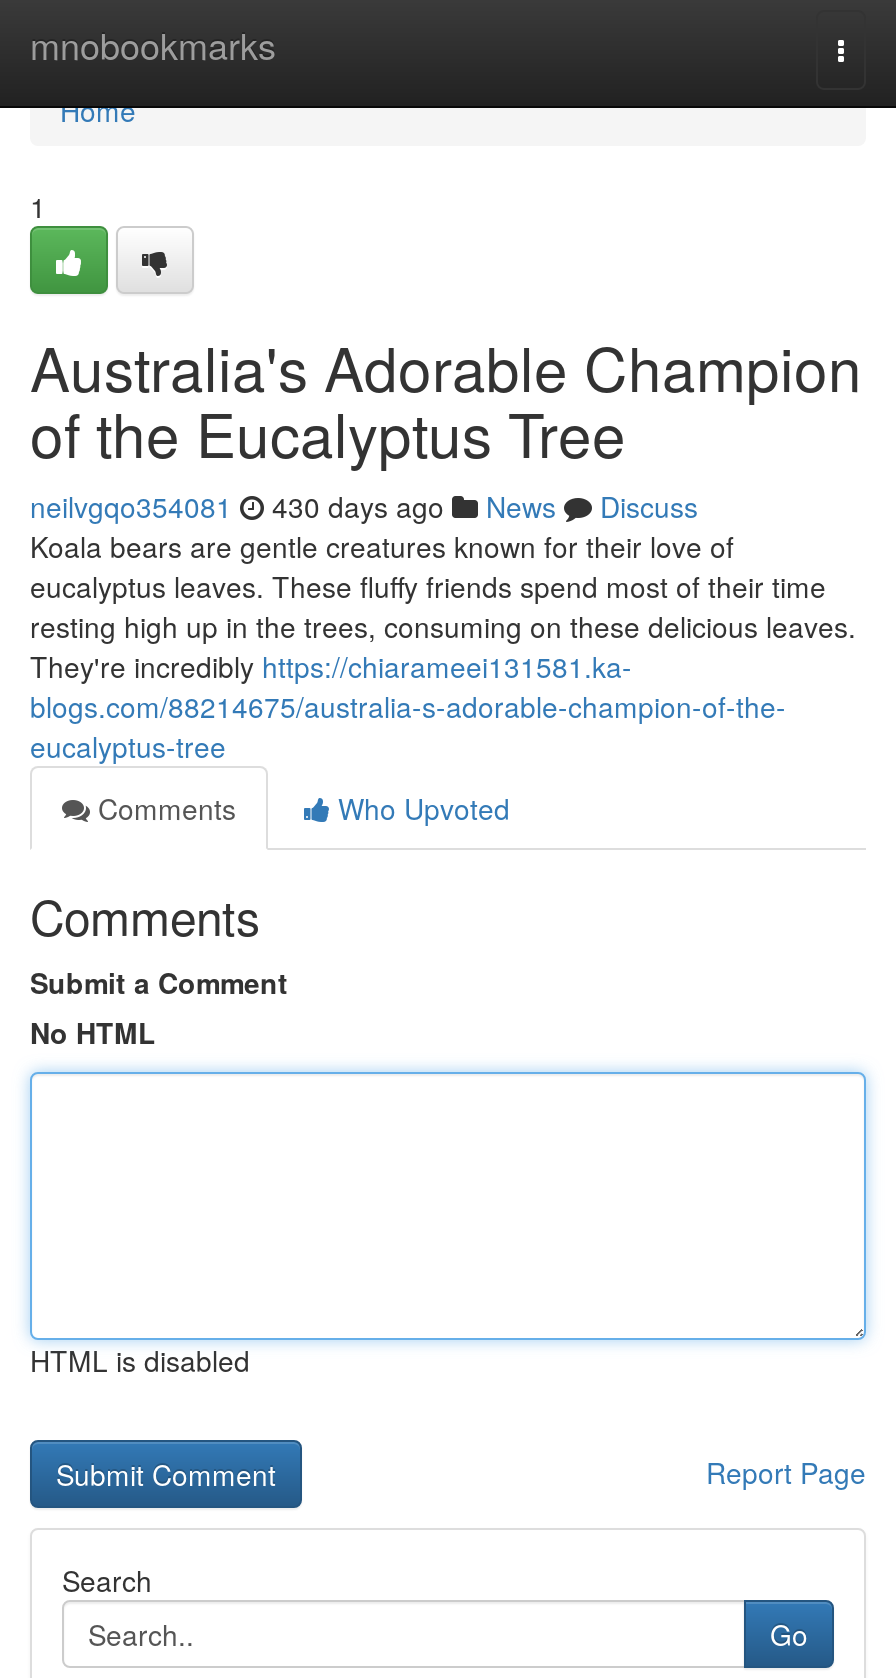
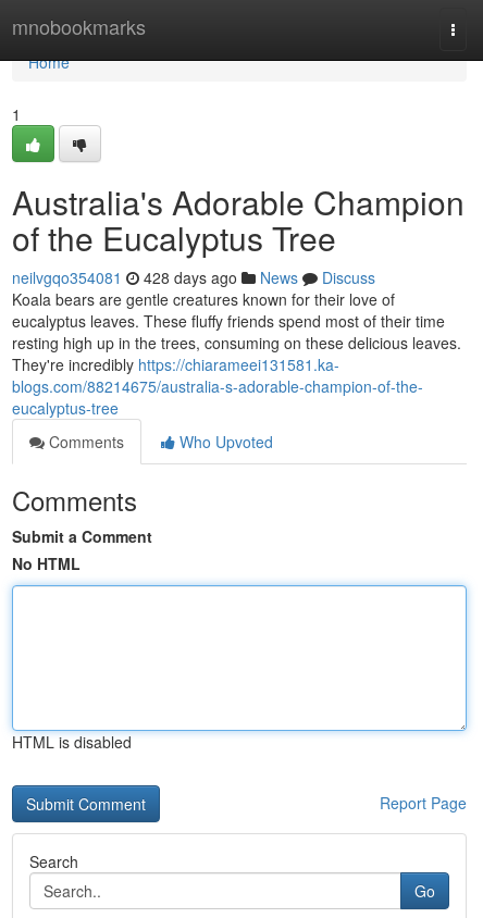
- neilvgqo354081 430 days ago News Discuss
+ neilvgqo354081 428 days ago News Discuss
